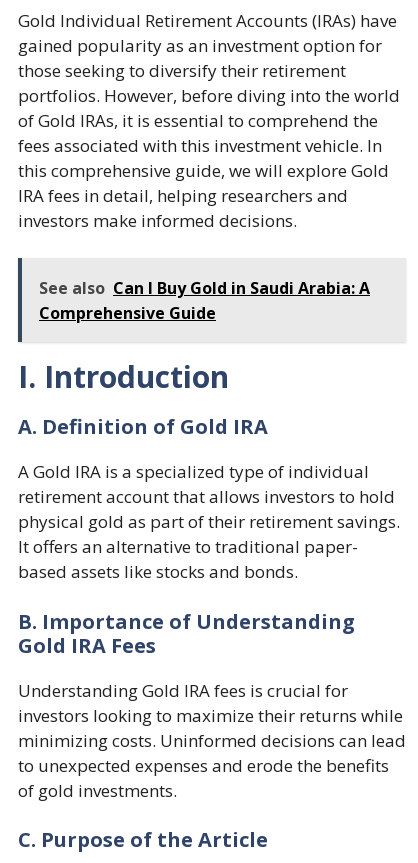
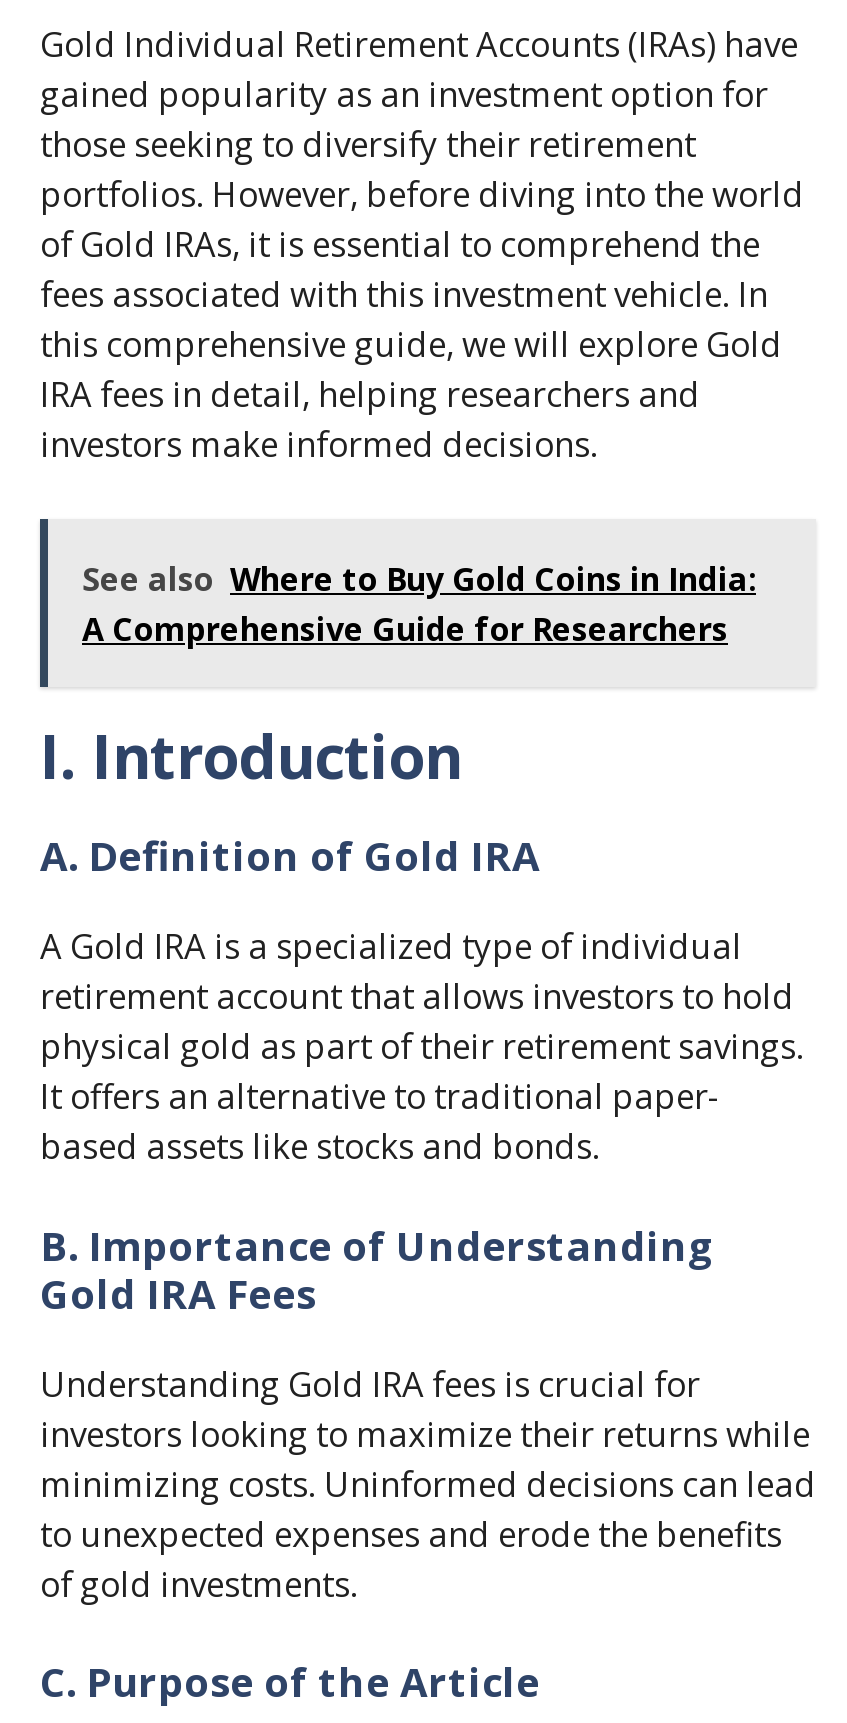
- See also Can I Buy Gold in Saudi Arabia: A
- Comprehensive Guide
+ See also Where to Buy Gold Coins in India:
+ A Comprehensive Guide for Researchers
